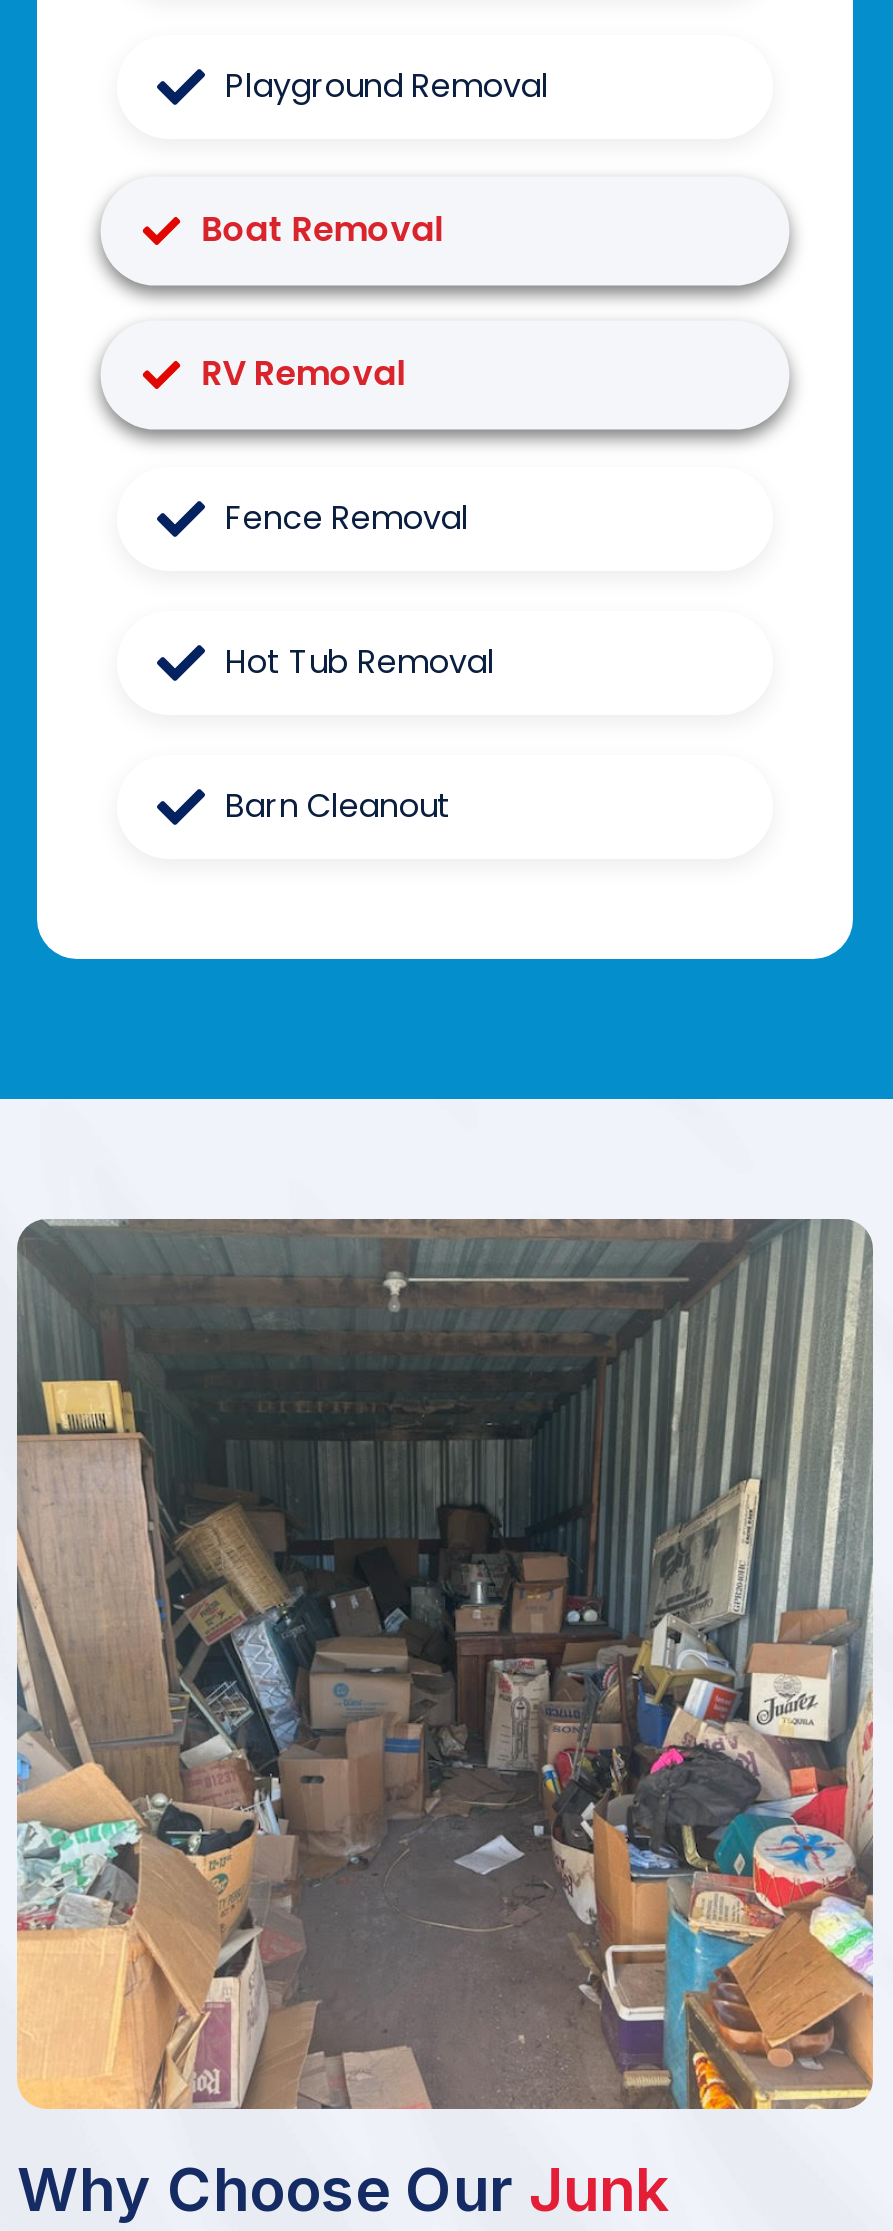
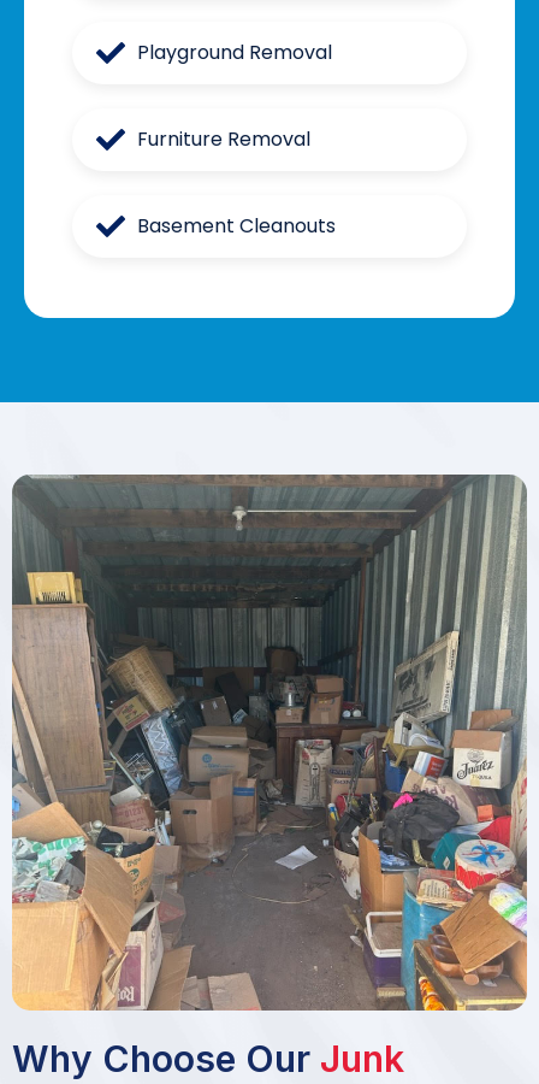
- Boat Removal
- RV Removal
- Fence Removal
- Hot Tub Removal
- Barn Cleanout
+ Furniture Removal
+ Basement Cleanouts
